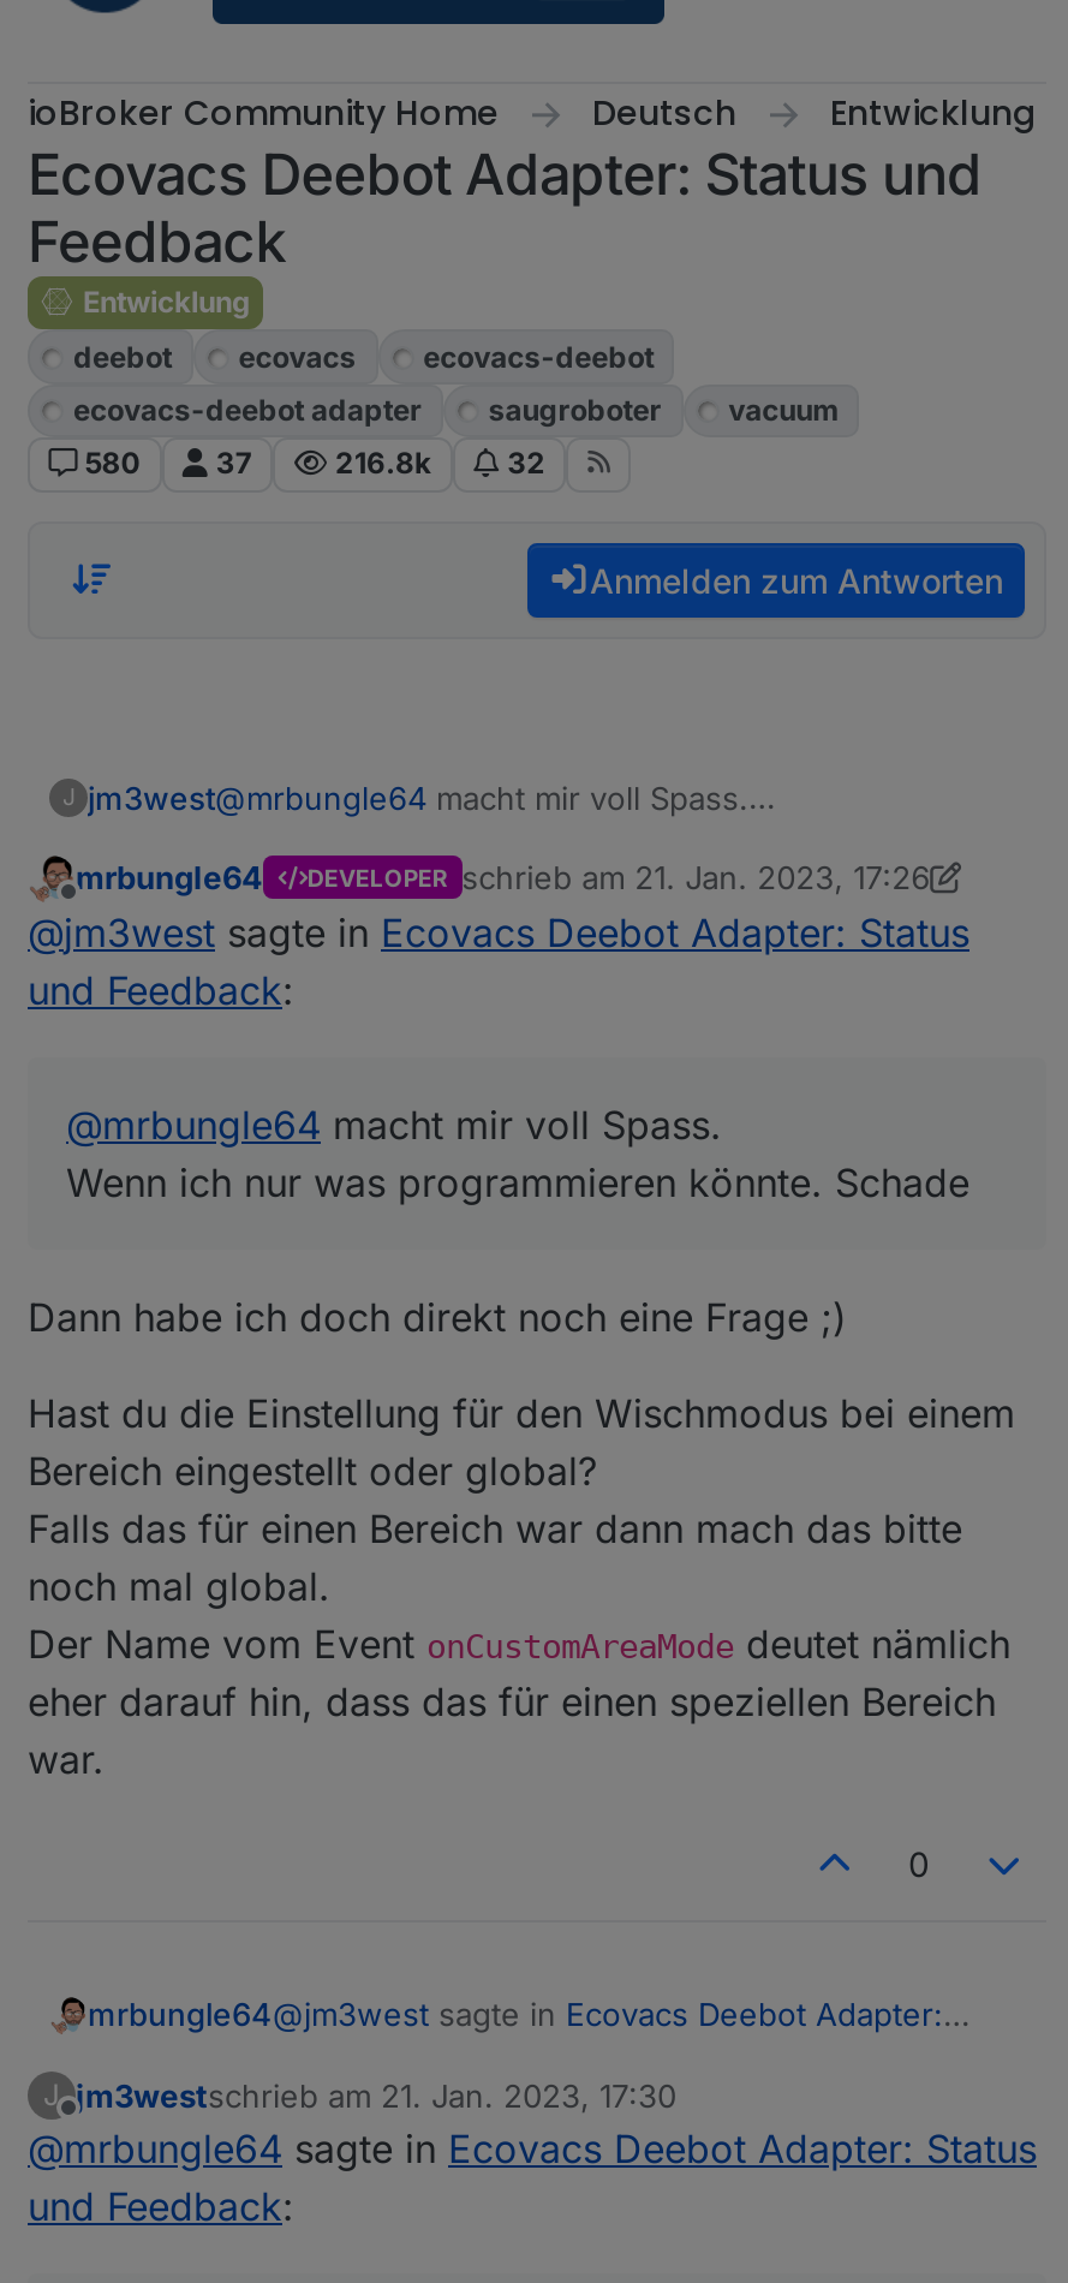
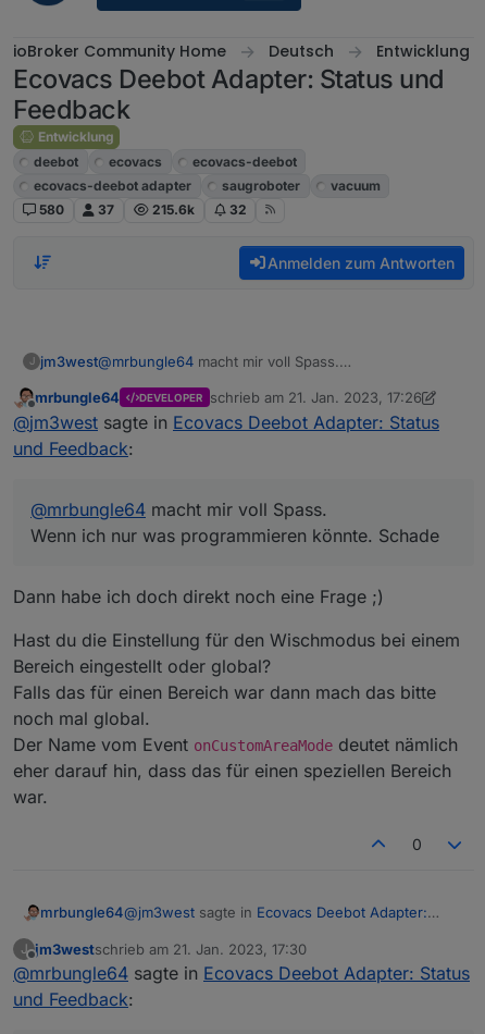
- 216.8k
+ 215.6k
